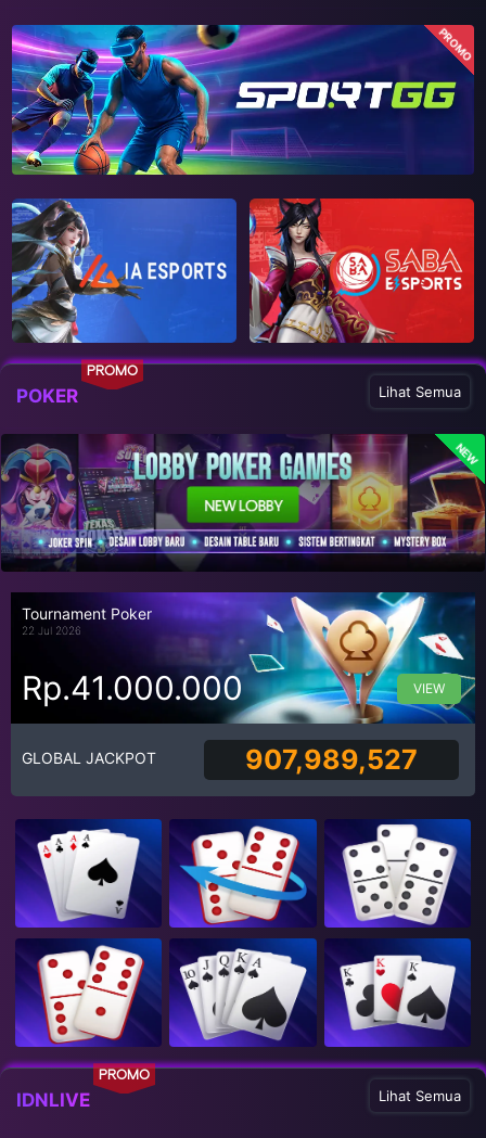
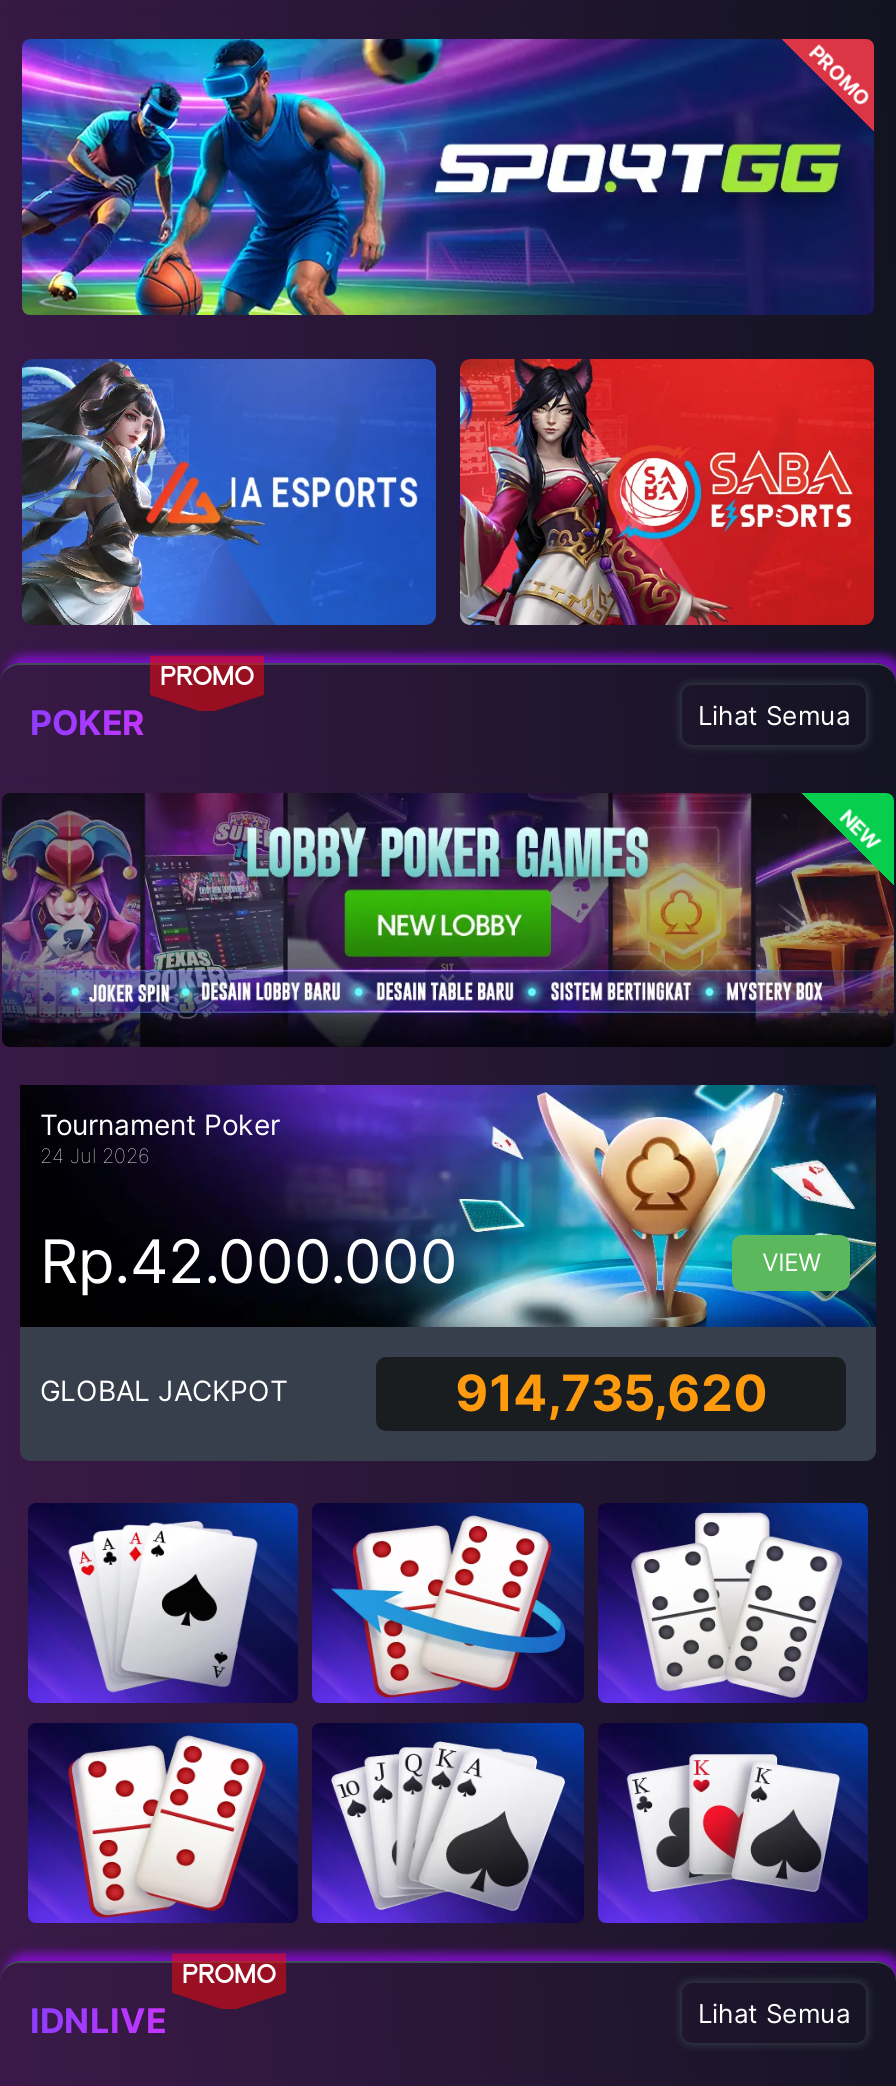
- 22 Jul 2026
+ 24 Jul 2026

- Rp.41.000.000
+ Rp.42.000.000

- 907,989,527
+ 914,735,620
